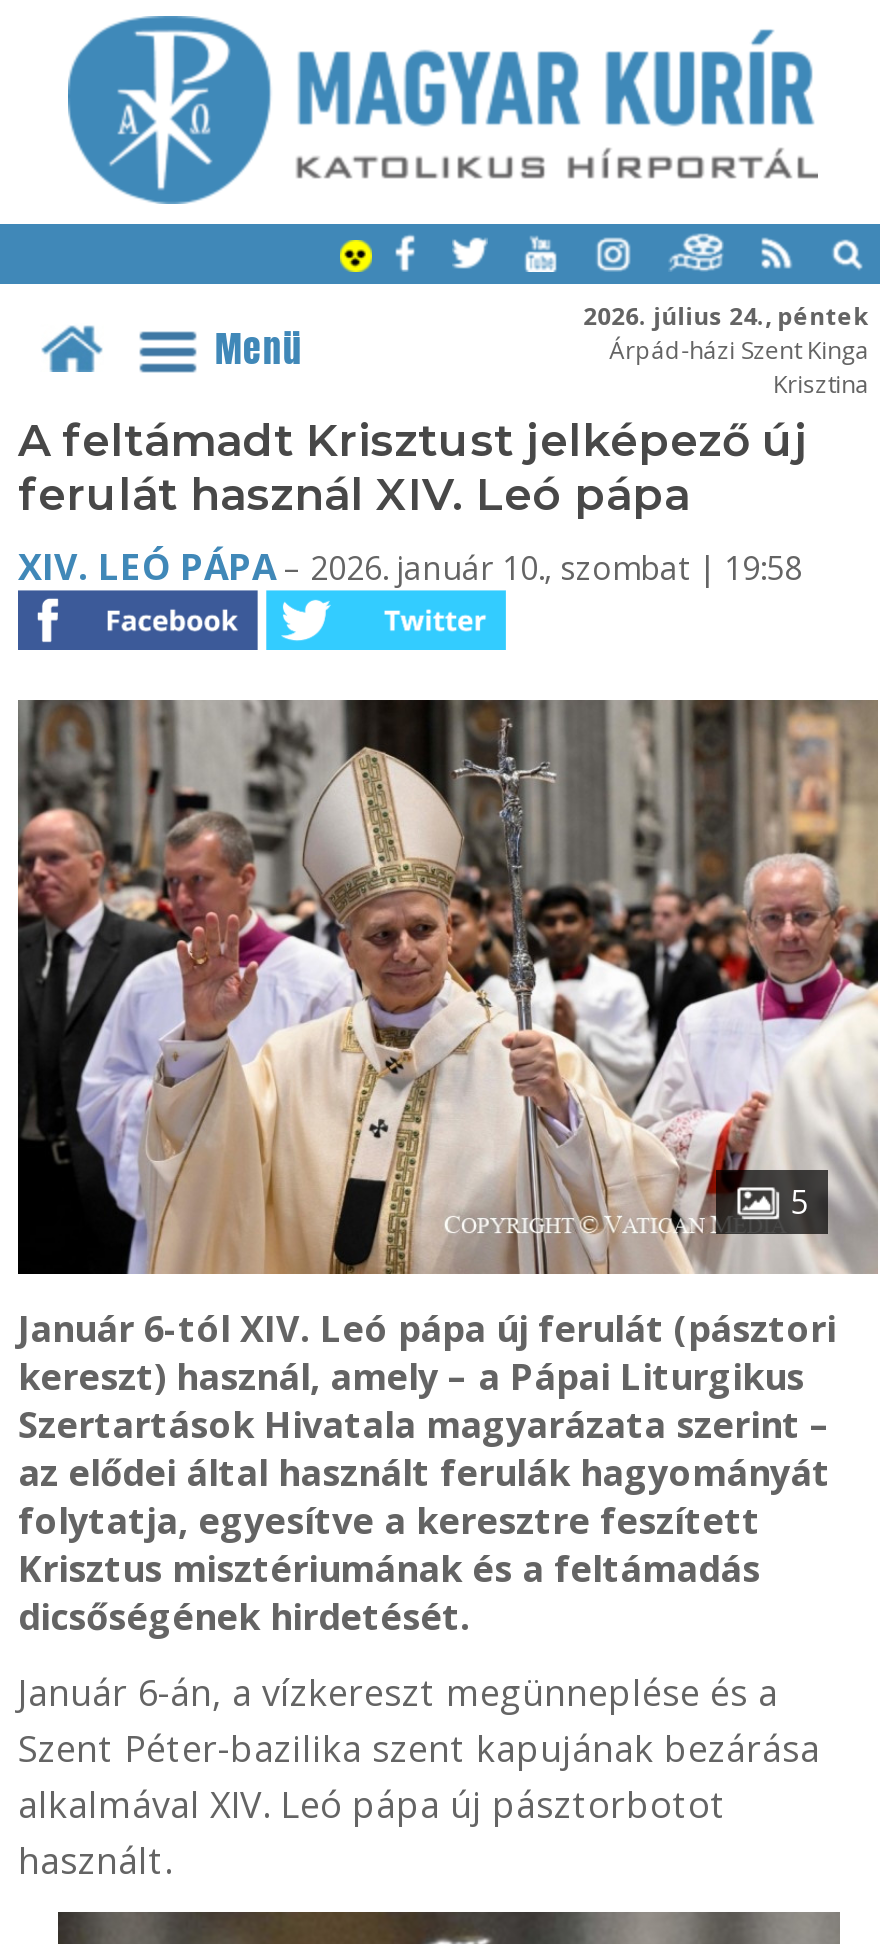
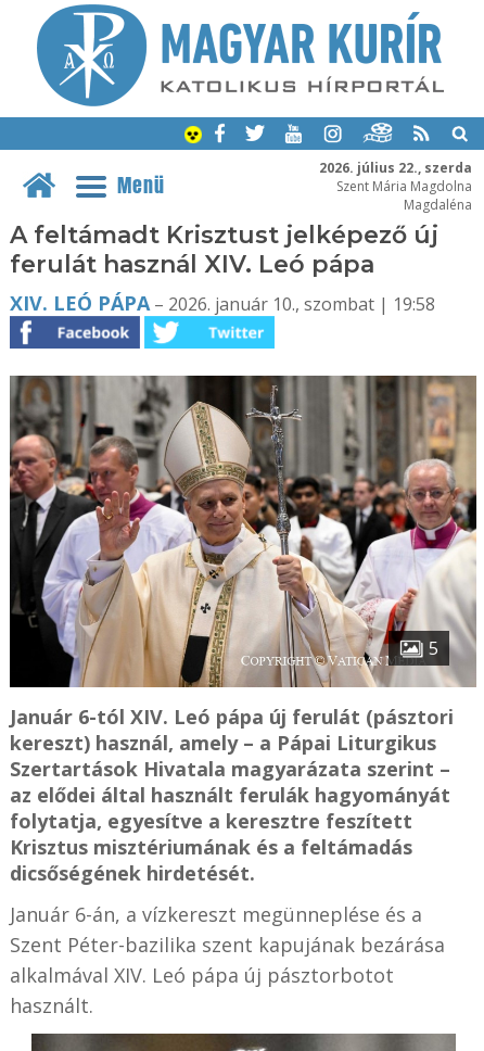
- 2026. július 24., péntek
- Árpád-házi Szent Kinga
- Krisztina
+ 2026. július 22., szerda
+ Szent Mária Magdolna
+ Magdaléna
